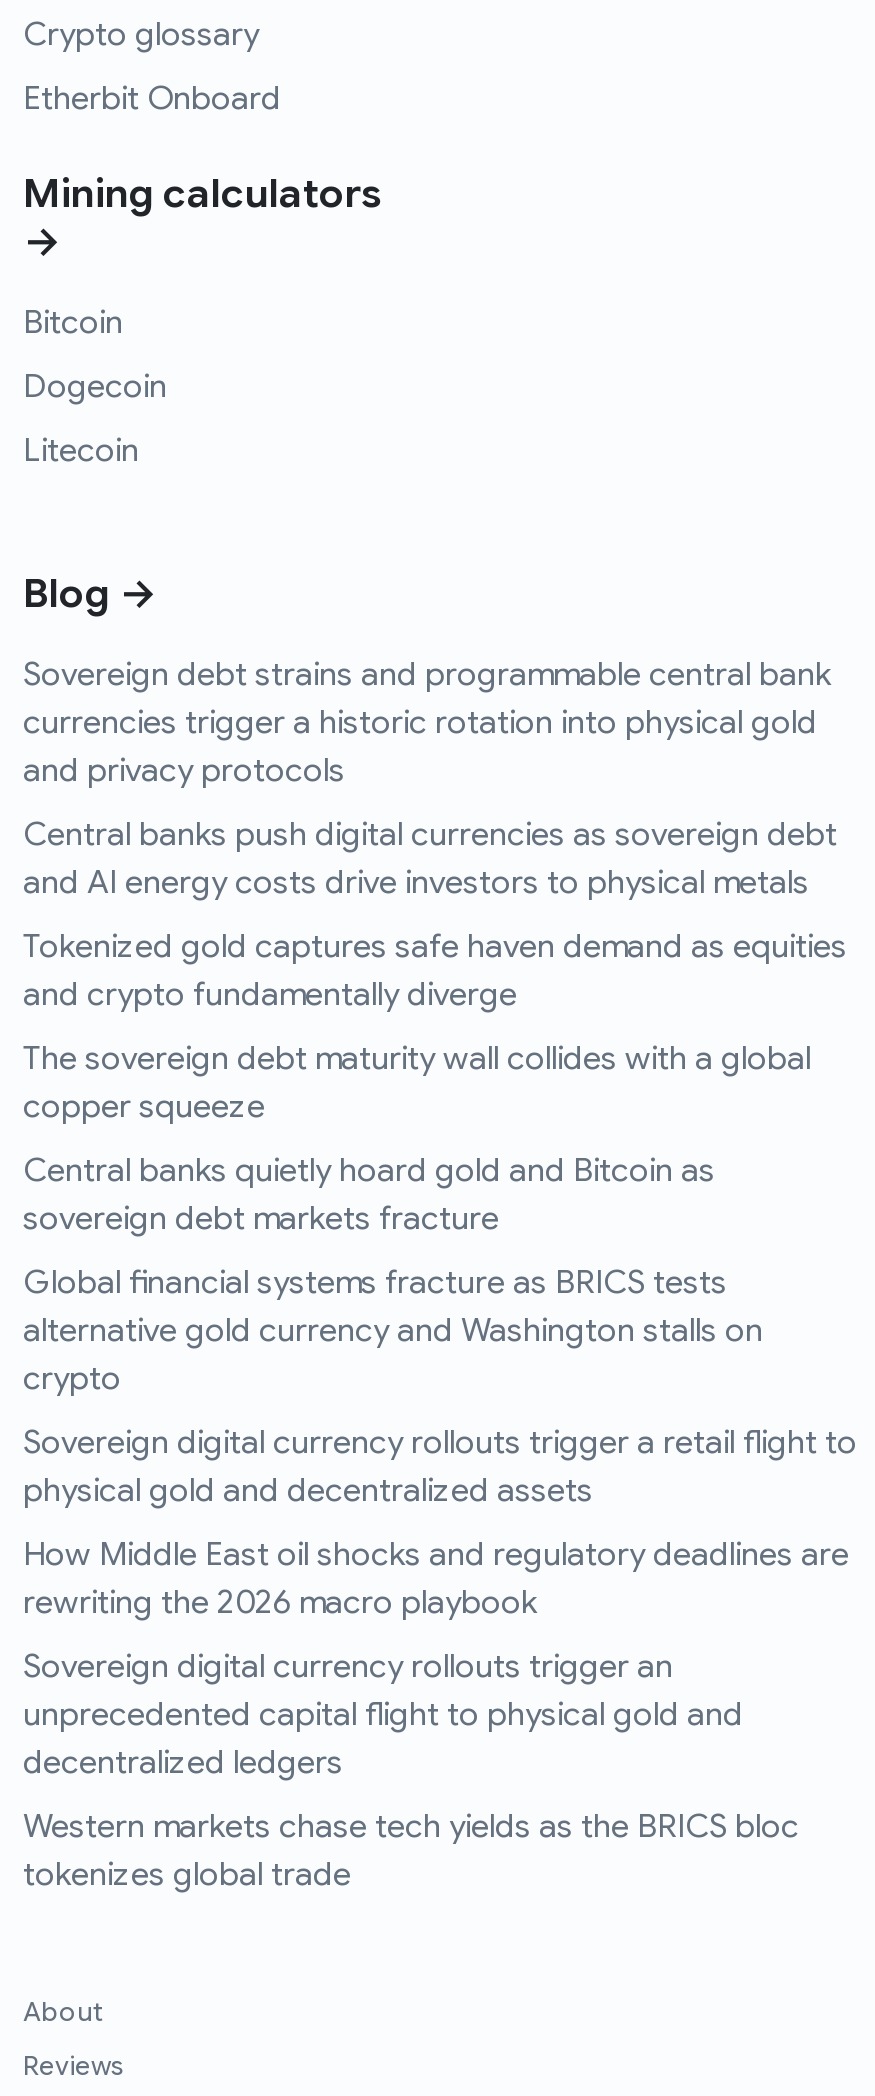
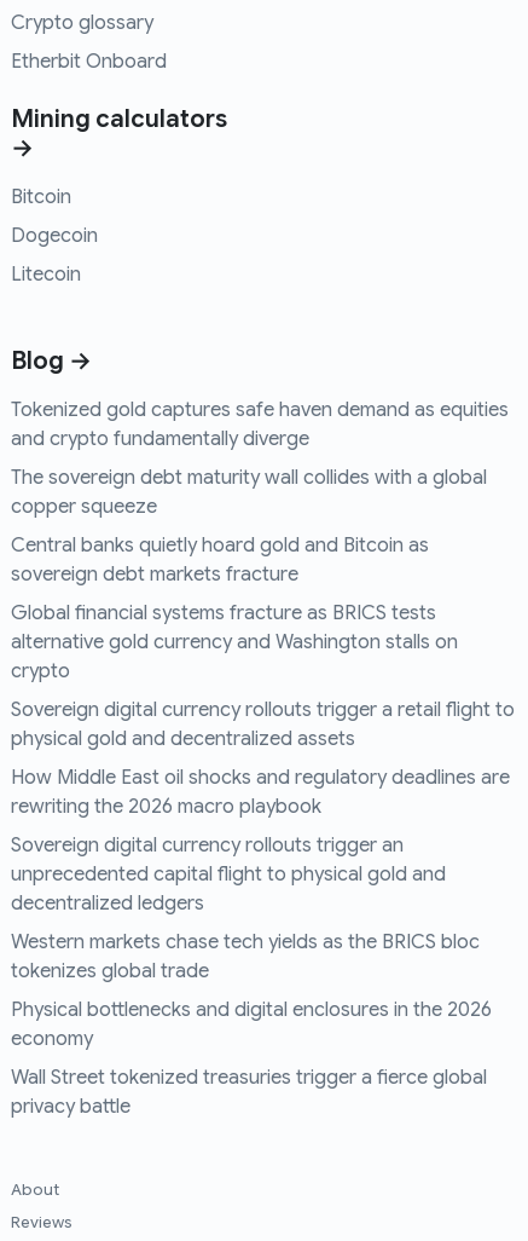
- Sovereign debt strains and programmable central bank
- currencies trigger a historic rotation into physical gold
- and privacy protocols
- Central banks push digital currencies as sovereign debt
- and AI energy costs drive investors to physical metals

moved up: Tokenized gold captures safe haven demand as equities | and crypto fundamentally diverge | The sovereign debt maturity wall collides with a global | ... | Western markets chase tech yields as the BRICS bloc | tokenizes global trade

+ Physical bottlenecks and digital enclosures in the 2026
+ economy
+ Wall Street tokenized treasuries trigger a fierce global
+ privacy battle
